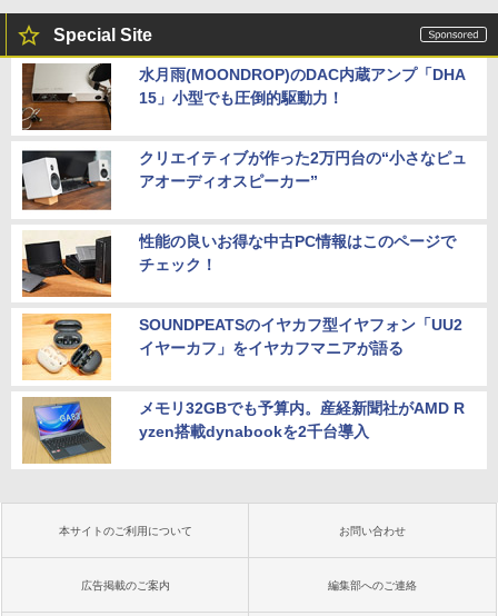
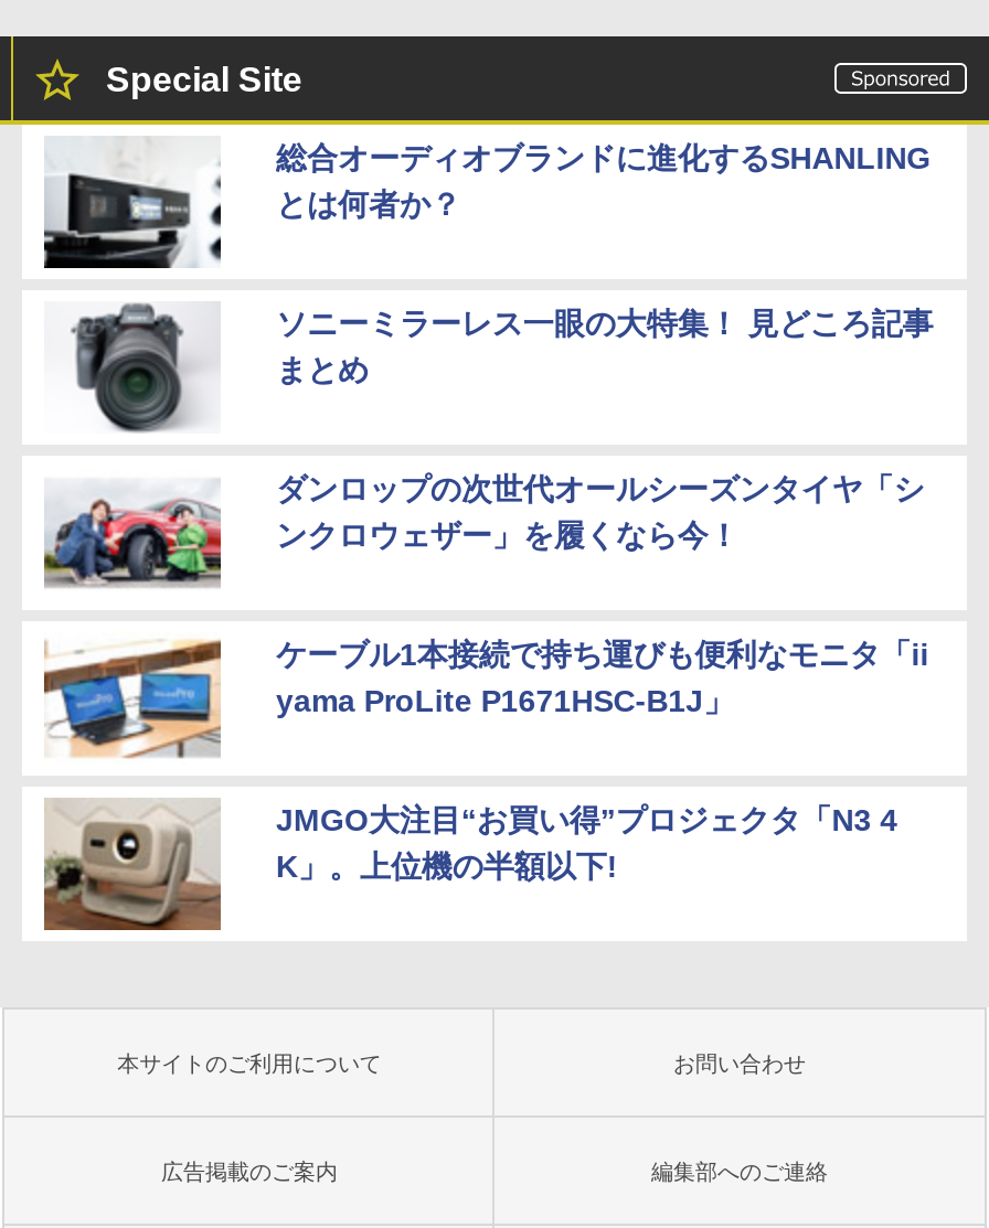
- [image]
- 水月雨(MOONDROP)のDAC内蔵アンプ「DHA
- 15」小型でも圧倒的駆動力！
+ [image]
+ 総合オーディオブランドに進化するSHANLING
+ とは何者か？

- [image]
- クリエイティブが作った2万円台の“小さなピュ
- アオーディオスピーカー”
+ [image]
+ ソニーミラーレス一眼の大特集！ 見どころ記事
+ まとめ

- [image]
- 性能の良いお得な中古PC情報はこのページで
- チェック！
+ [image]
+ ダンロップの次世代オールシーズンタイヤ「シ
+ ンクロウェザー」を履くなら今！

- [image]
- SOUNDPEATSのイヤカフ型イヤフォン「UU2
- イヤーカフ」をイヤカフマニアが語る
+ [image]
+ ケーブル1本接続で持ち運びも便利なモニタ「ii
+ yama ProLite P1671HSC-B1J」

- [image]
- メモリ32GBでも予算内。産経新聞社がAMD R
- yzen搭載dynabookを2千台導入
+ [image]
+ JMGO大注目“お買い得”プロジェクタ「N3 4
+ K」。上位機の半額以下!
